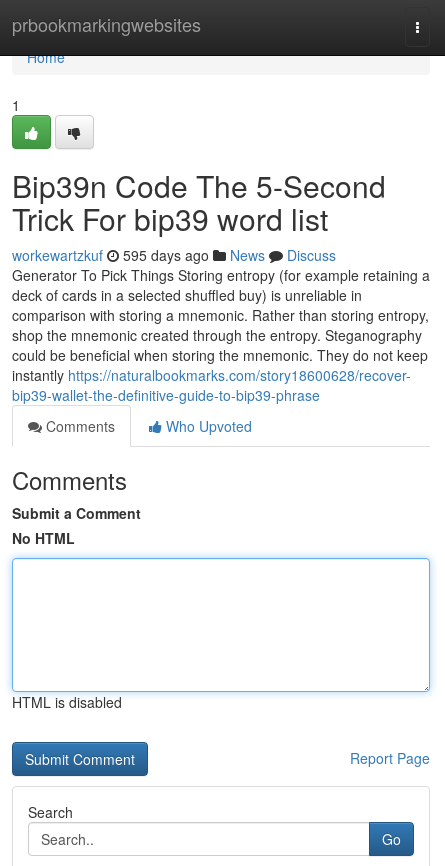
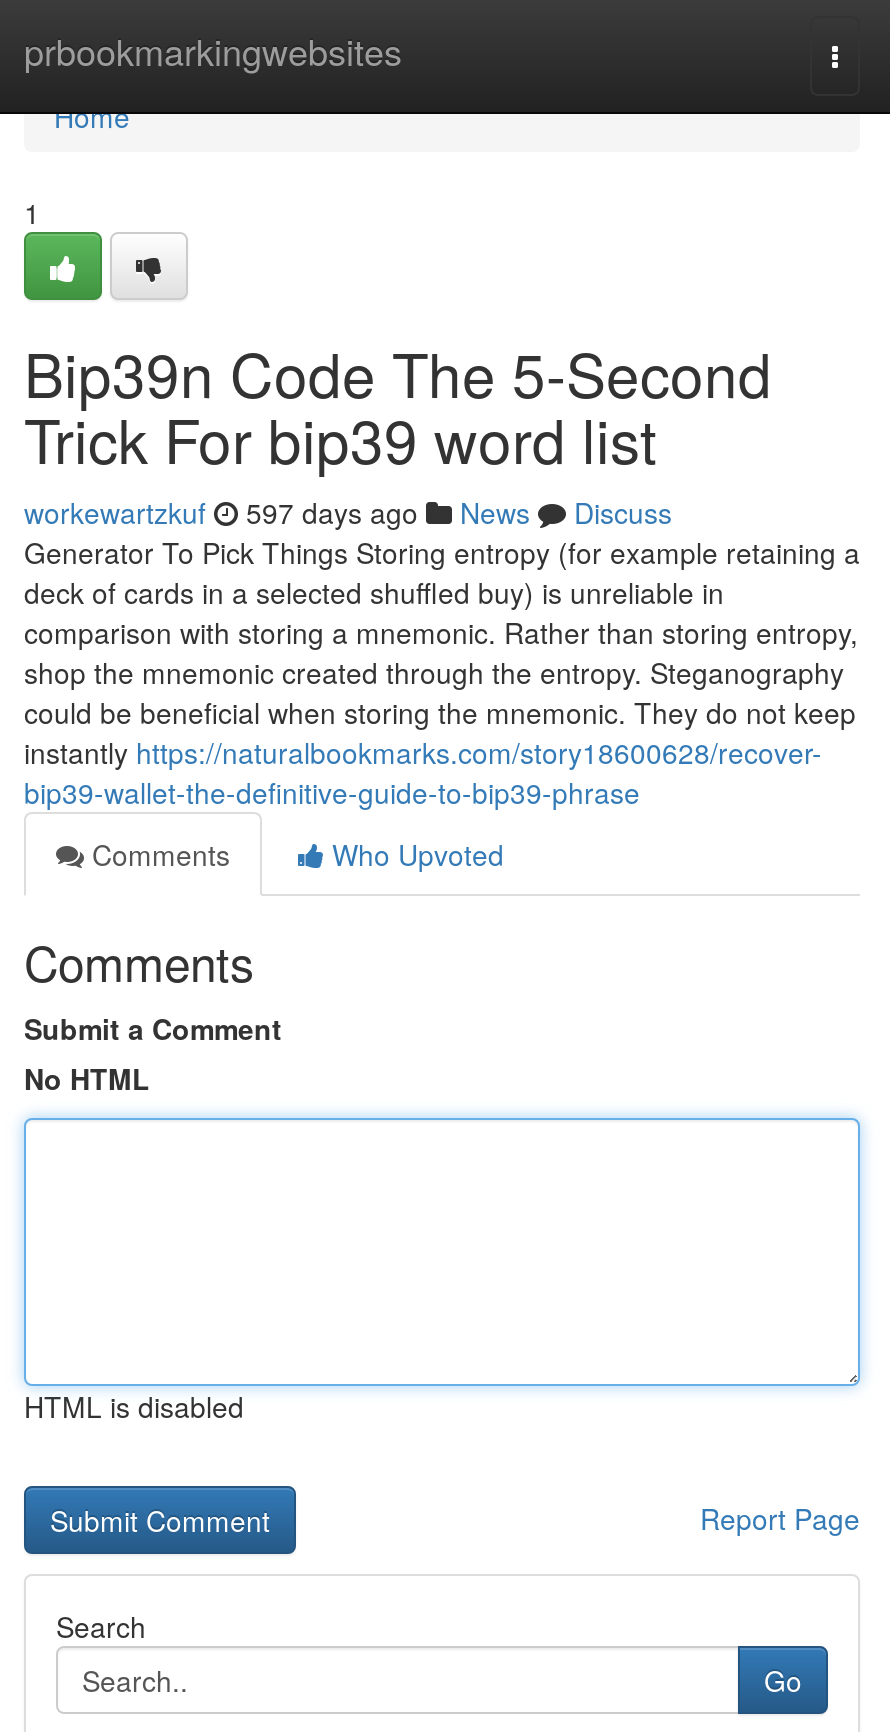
- workewartzkuf 595 days ago News Discuss
+ workewartzkuf 597 days ago News Discuss
